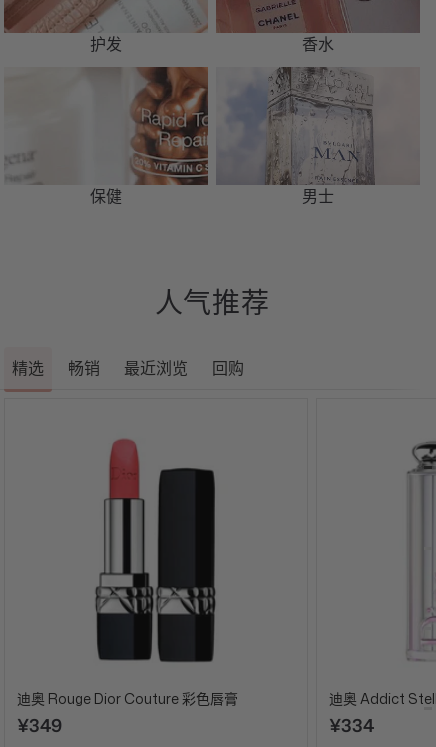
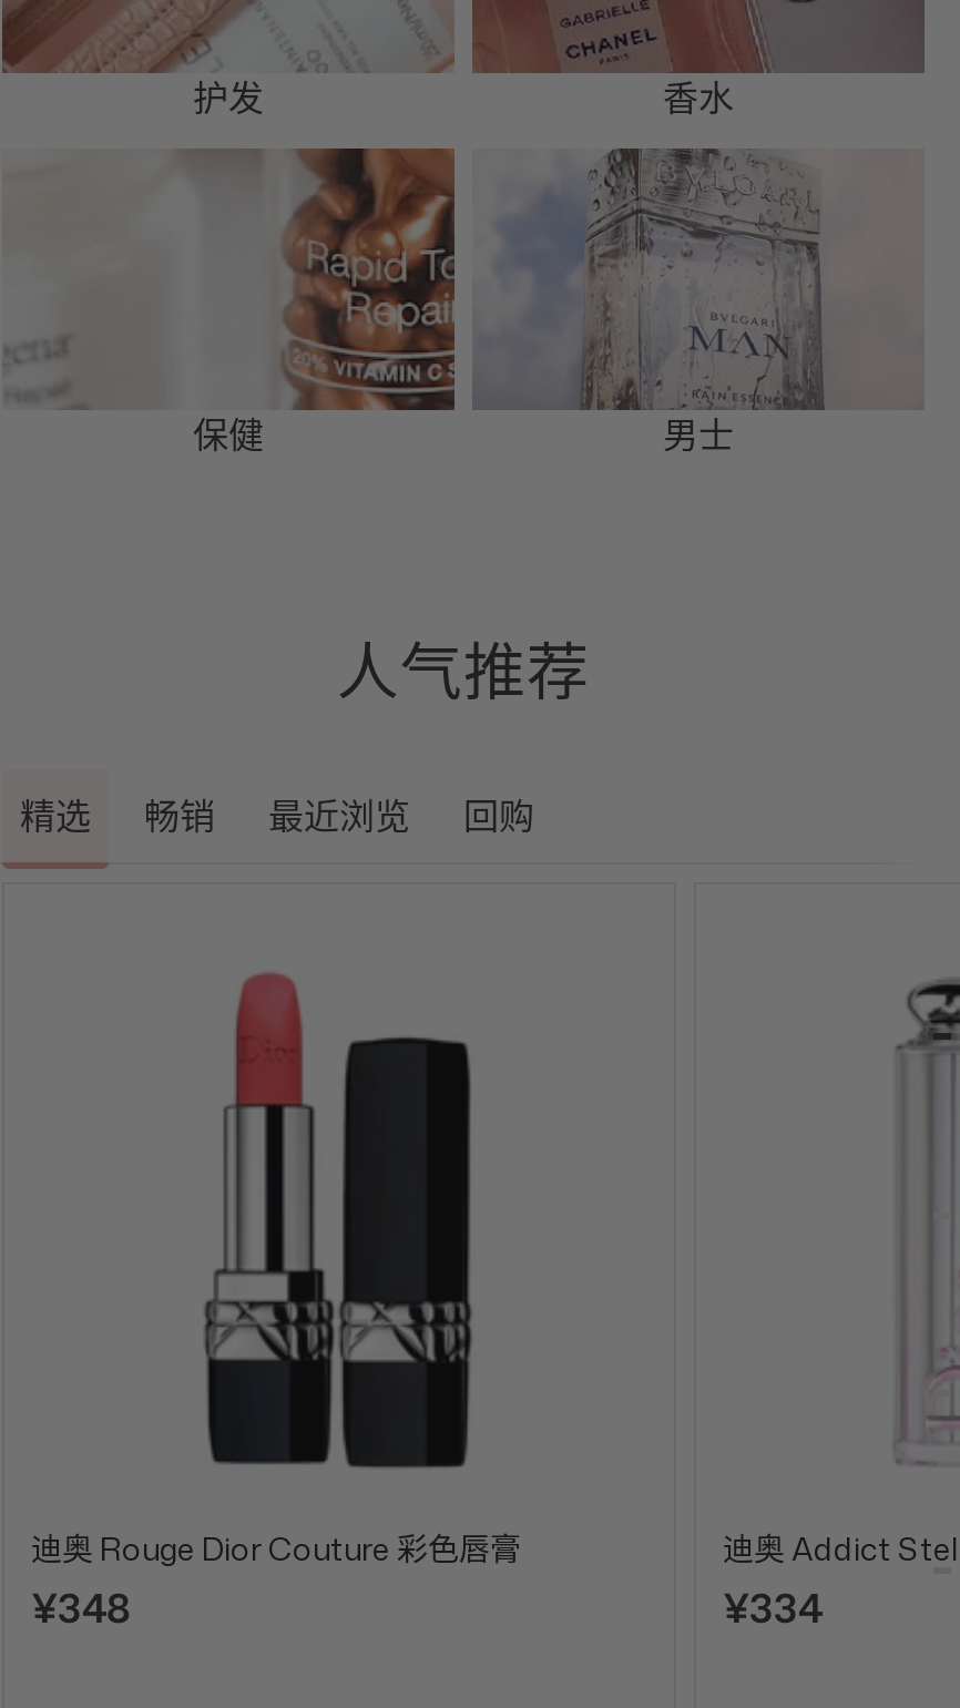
- ¥349
+ ¥348
